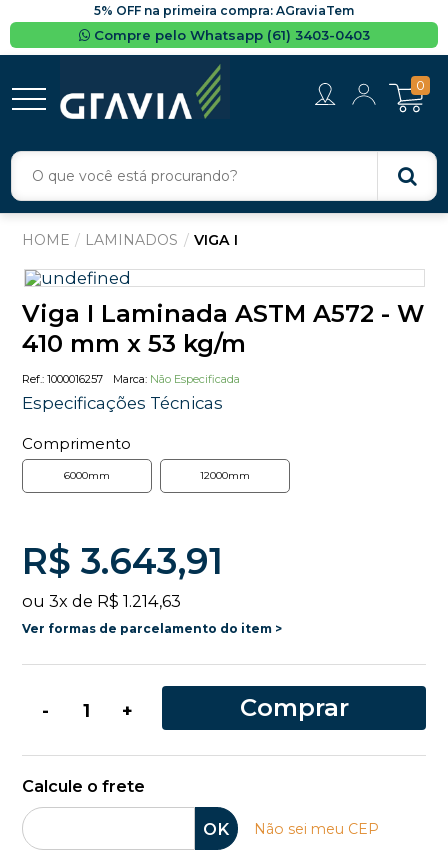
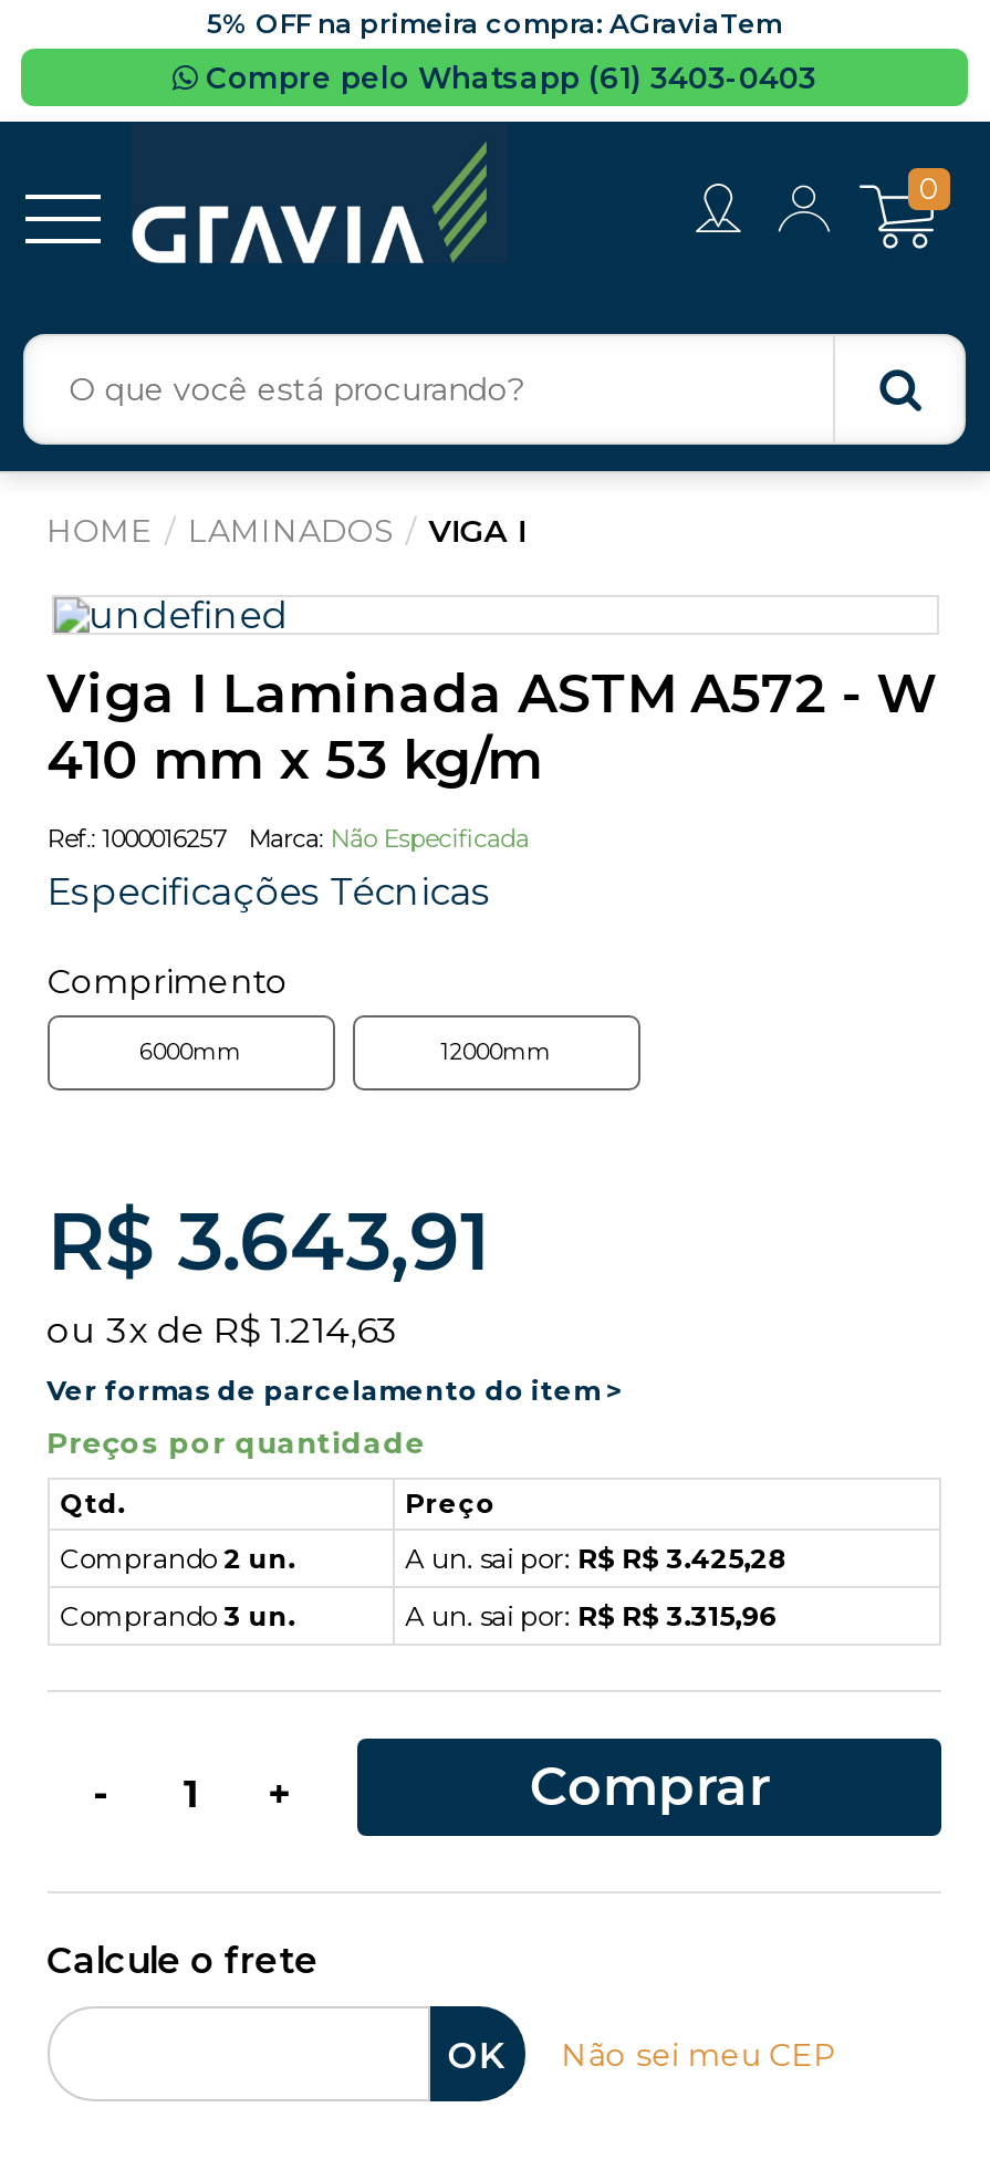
+ Preços por quantidade
+ Qtd.
+ Preço
+ Comprando 2 un.
+ A un. sai por: R$ R$ 3.425,28
+ Comprando 3 un.
+ A un. sai por: R$ R$ 3.315,96
